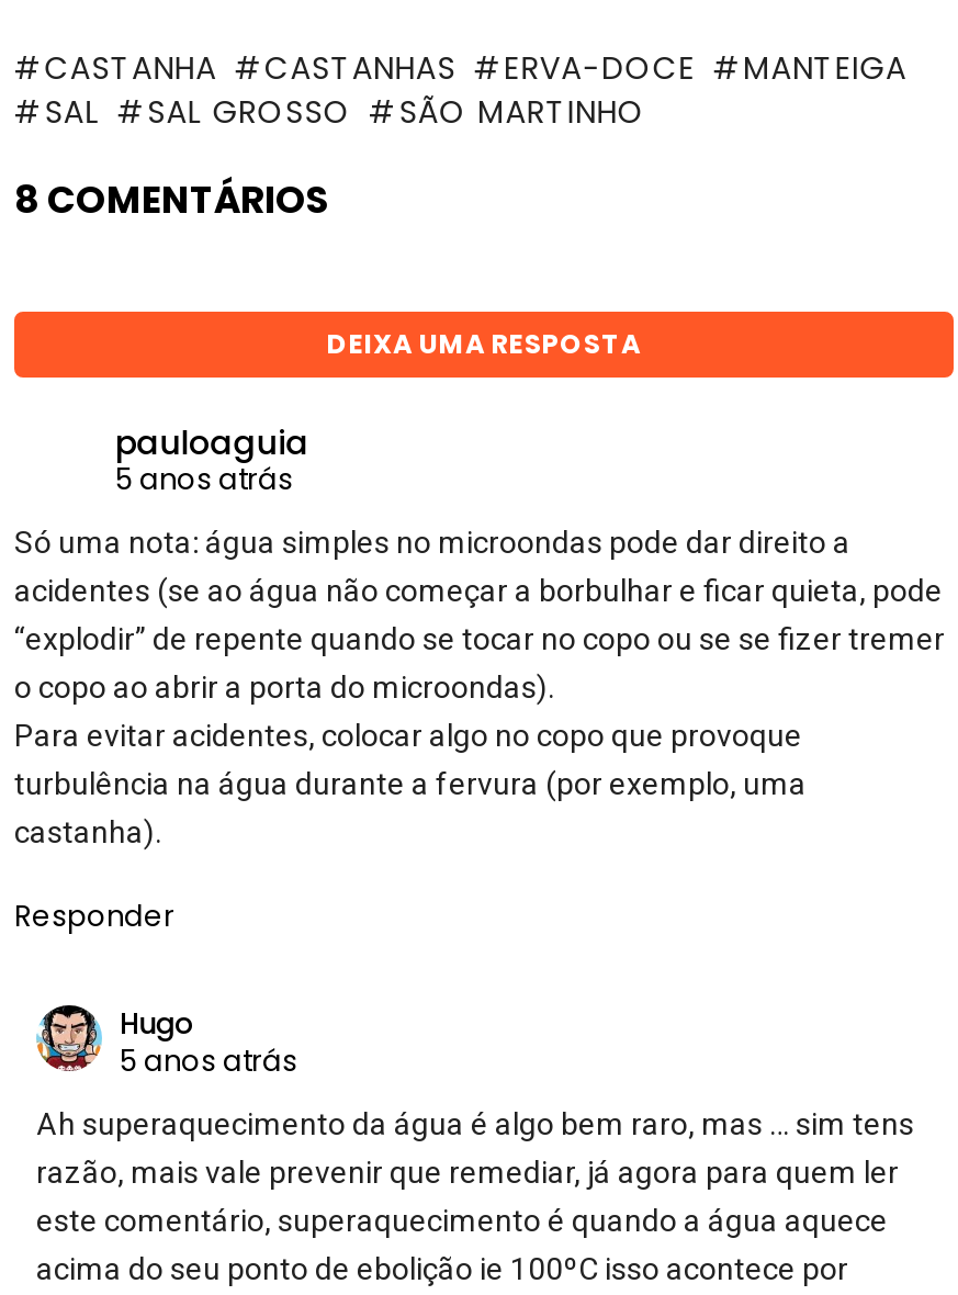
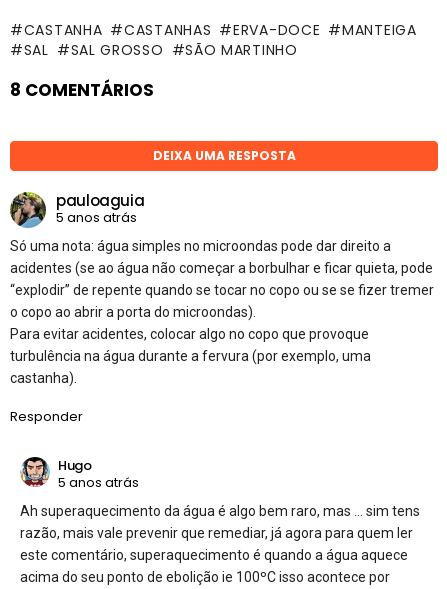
+ [image]
